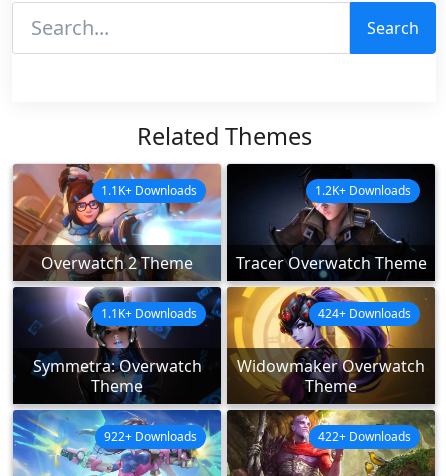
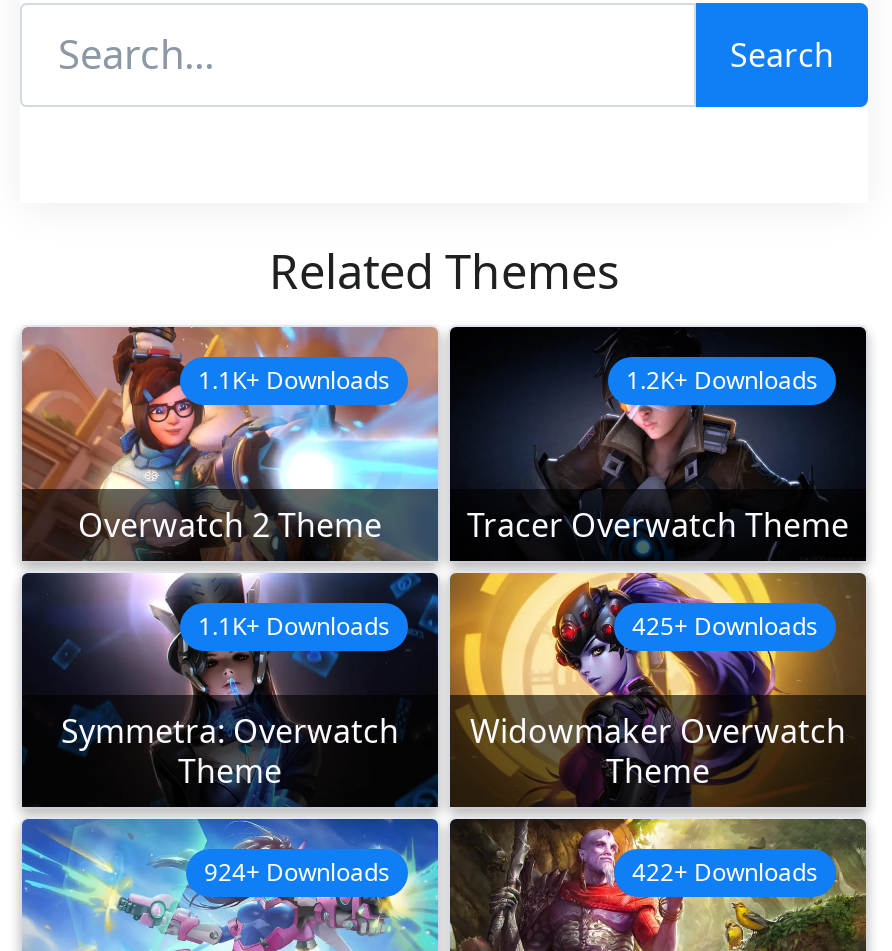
- 424+ Downloads
+ 425+ Downloads

- 922+ Downloads
+ 924+ Downloads
